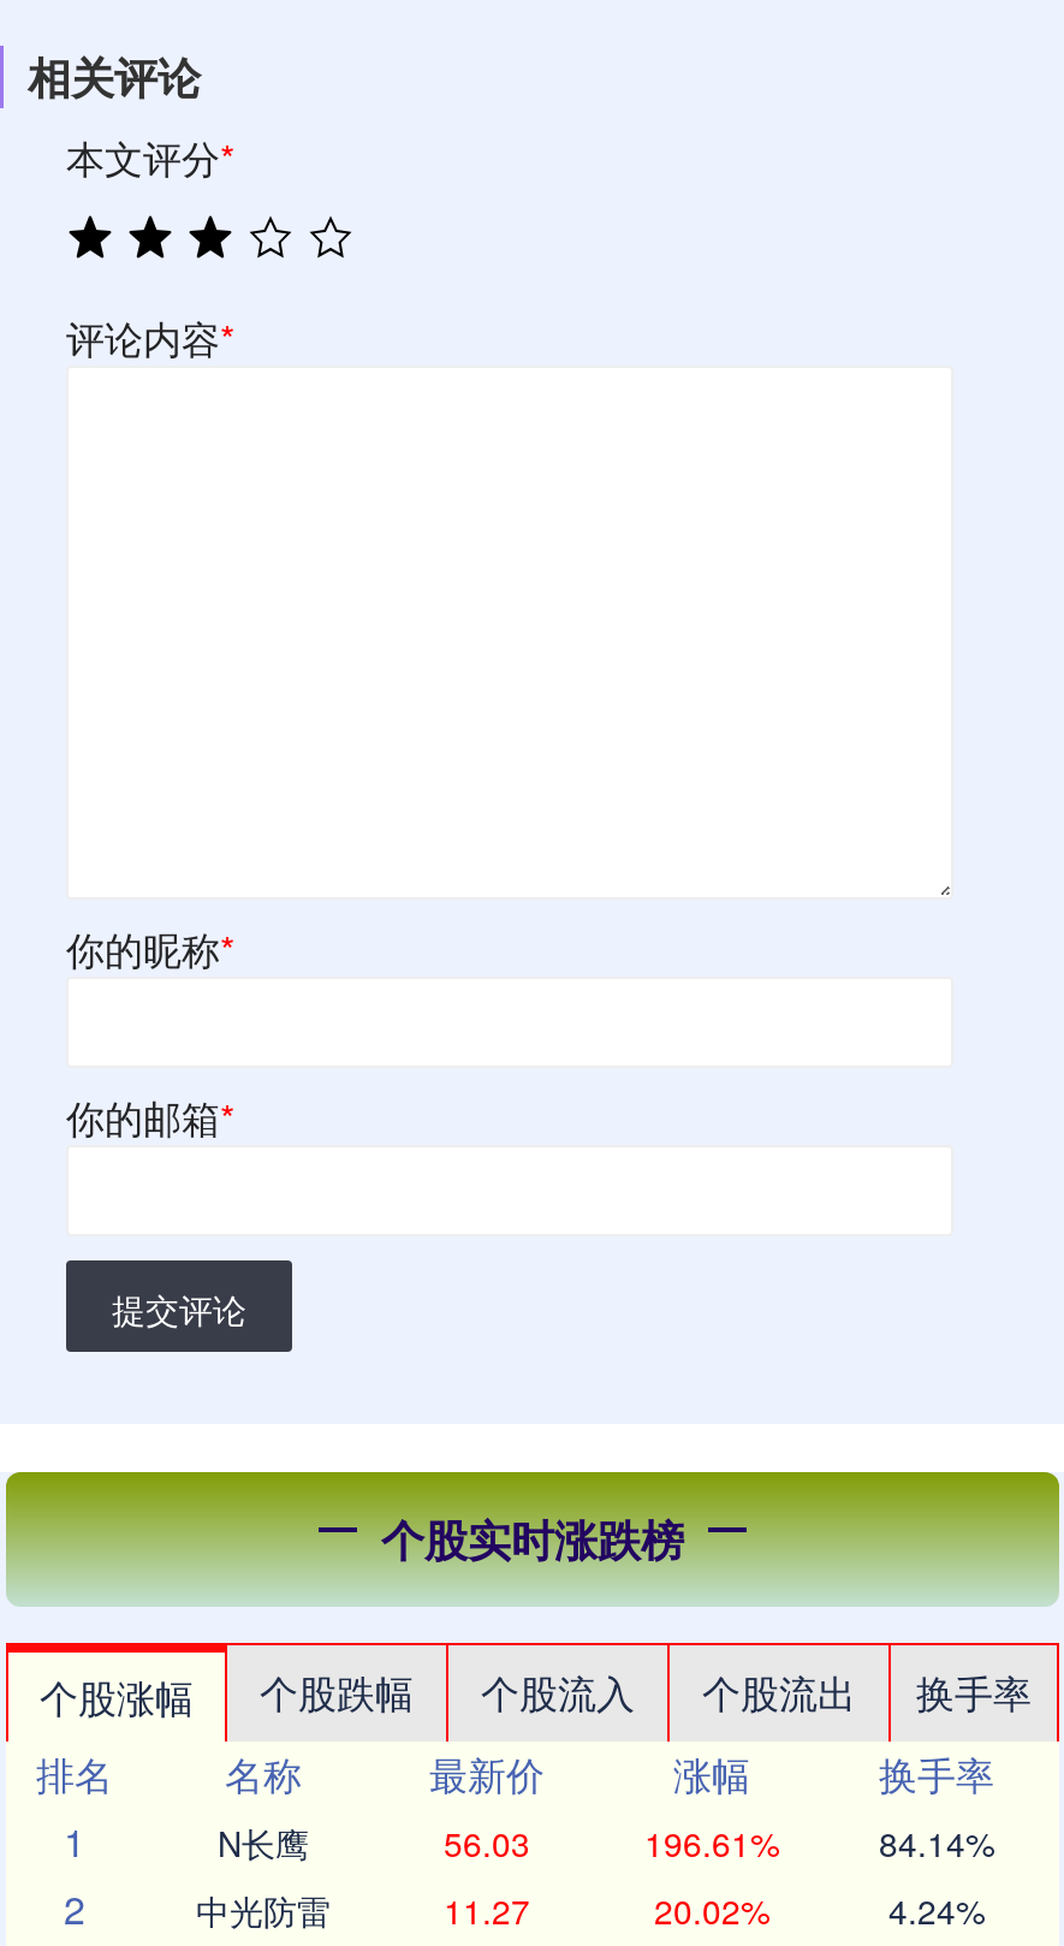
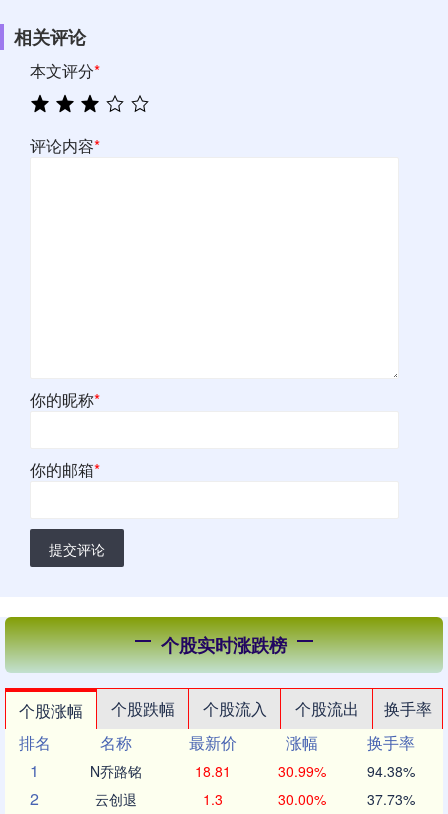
- N长鹰
- 56.03
- 196.61%
- 84.14%
+ N乔路铭
+ 18.81
+ 30.99%
+ 94.38%

- 中光防雷
- 11.27
- 20.02%
- 4.24%
+ 云创退
+ 1.3
+ 30.00%
+ 37.73%
